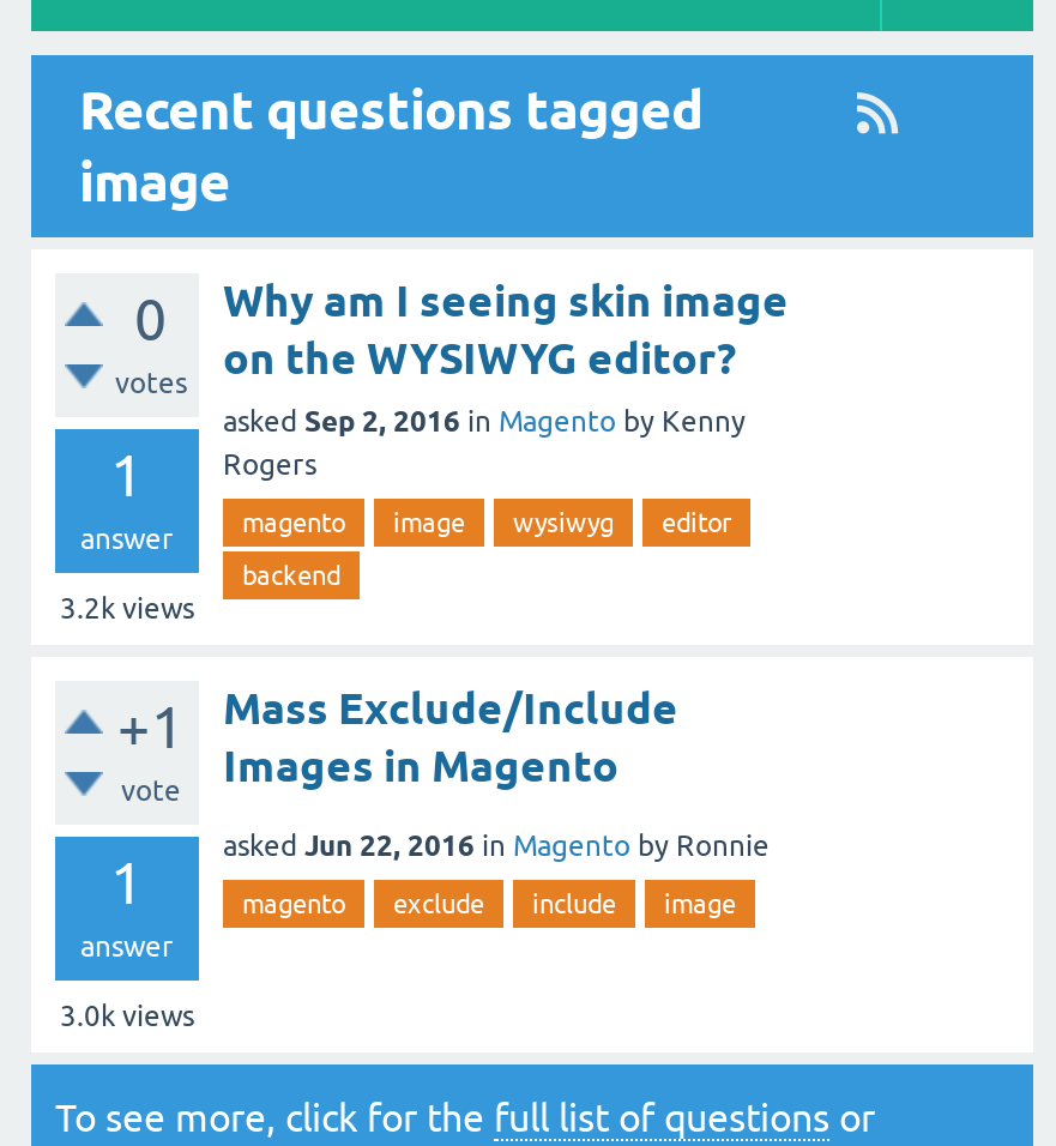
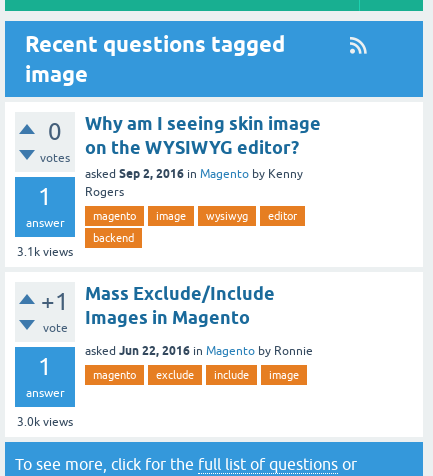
- 3.2k views
+ 3.1k views
